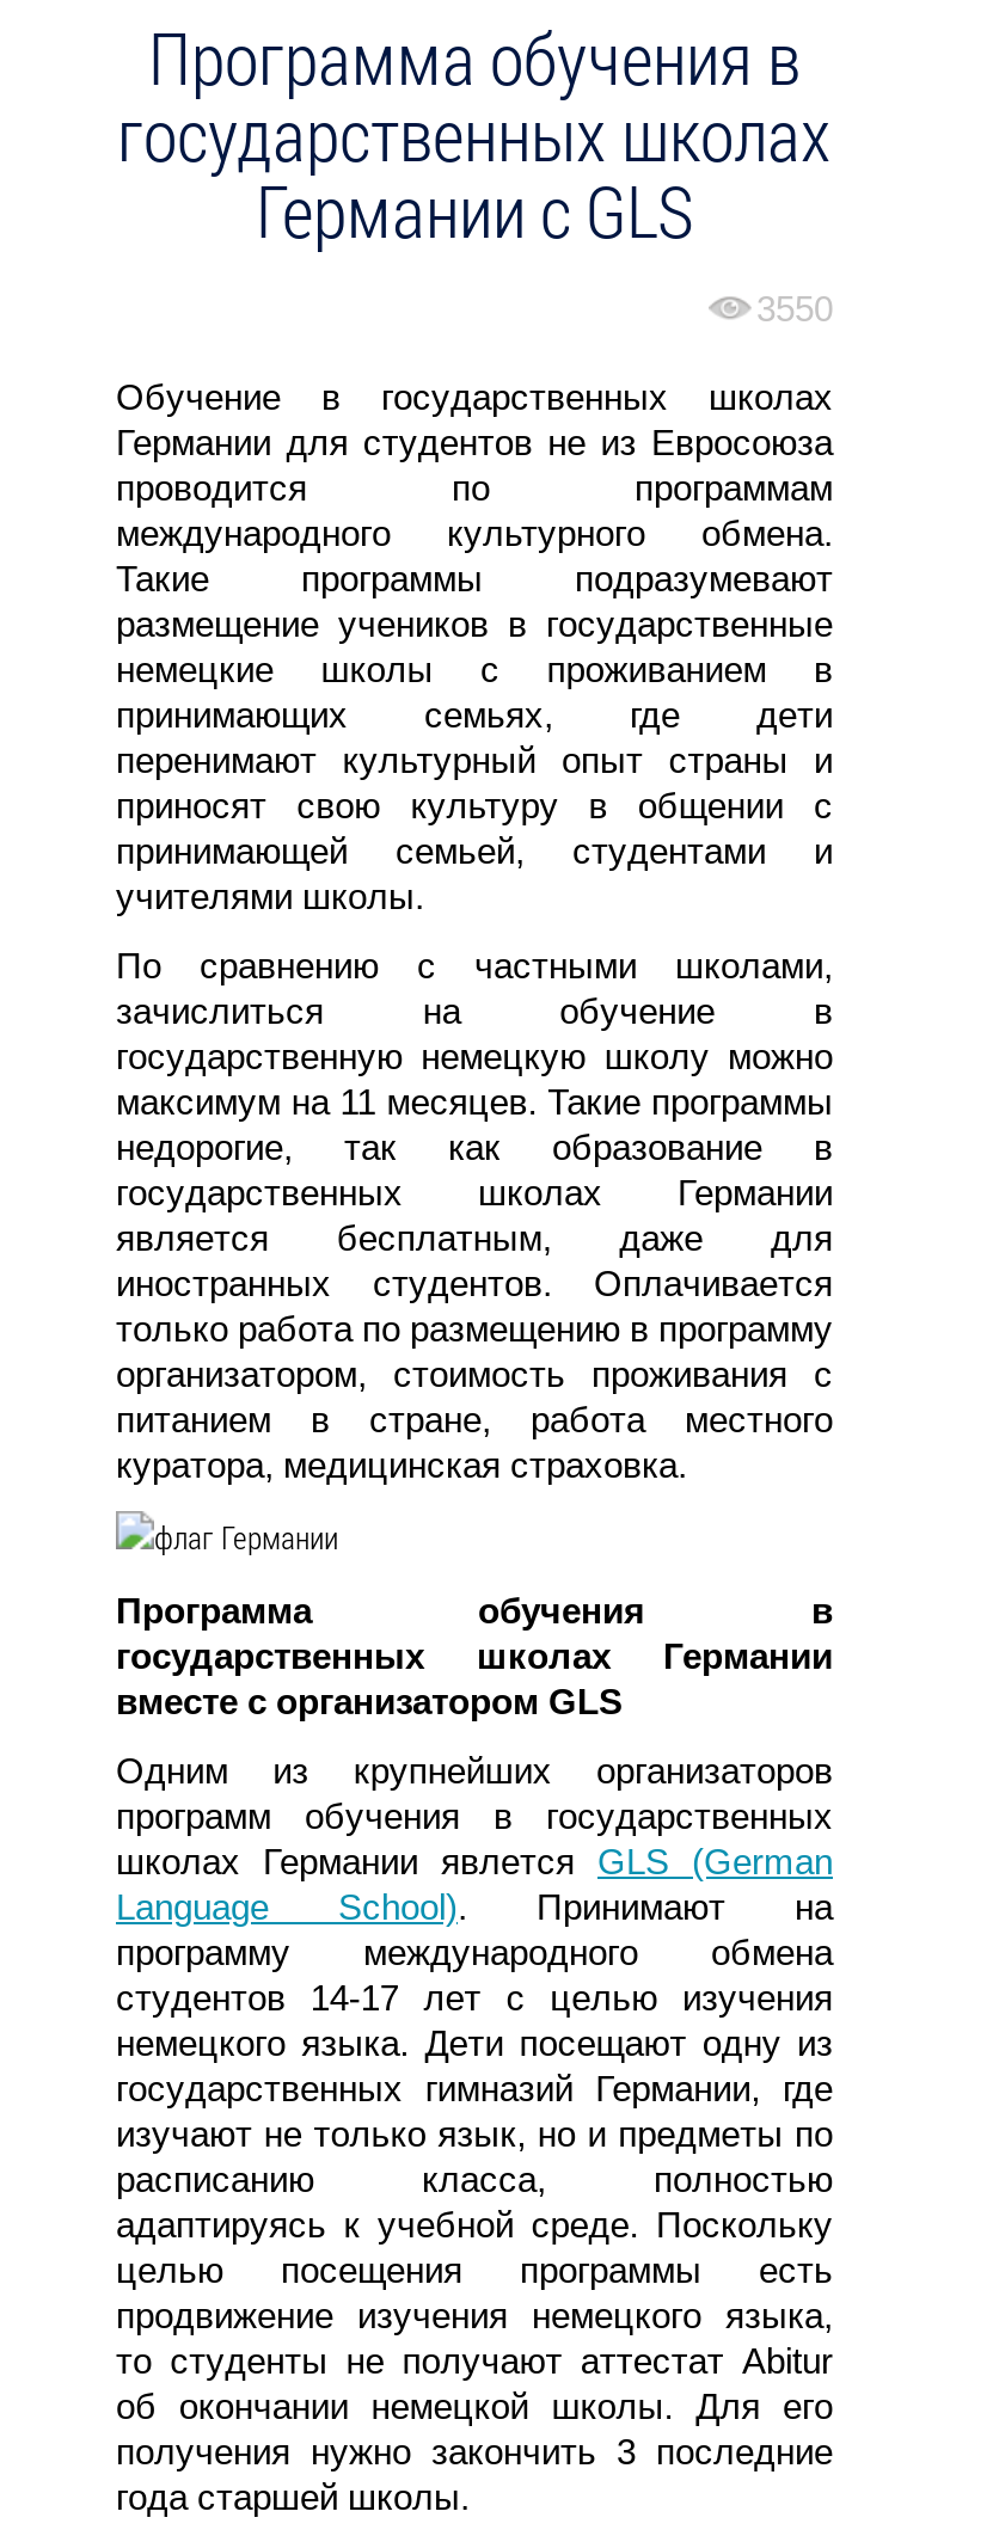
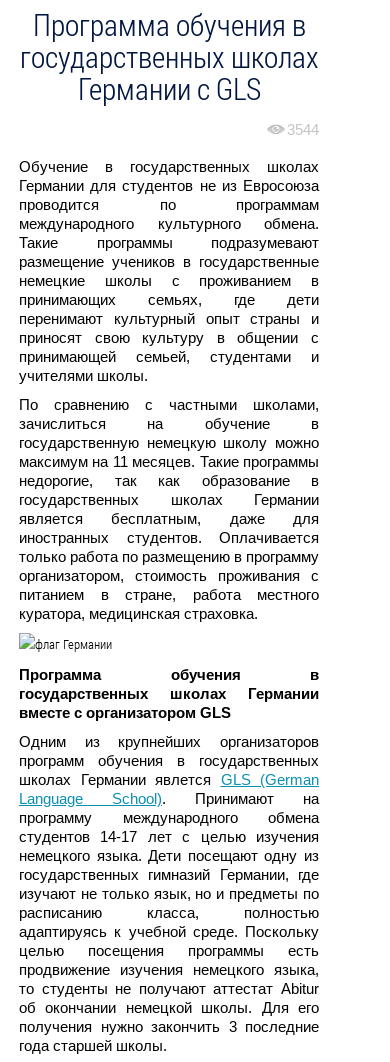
- 3550
+ 3544
